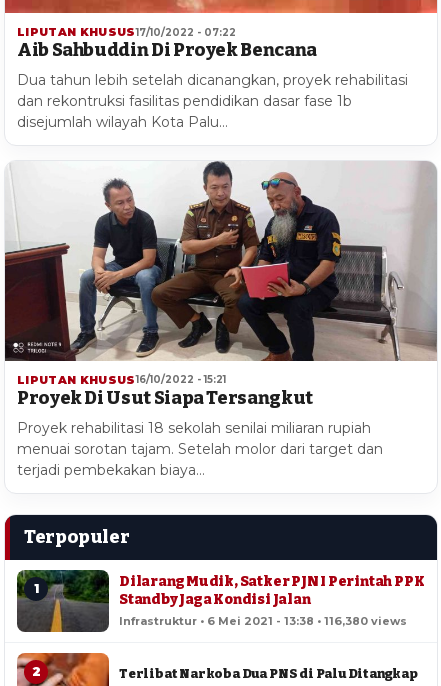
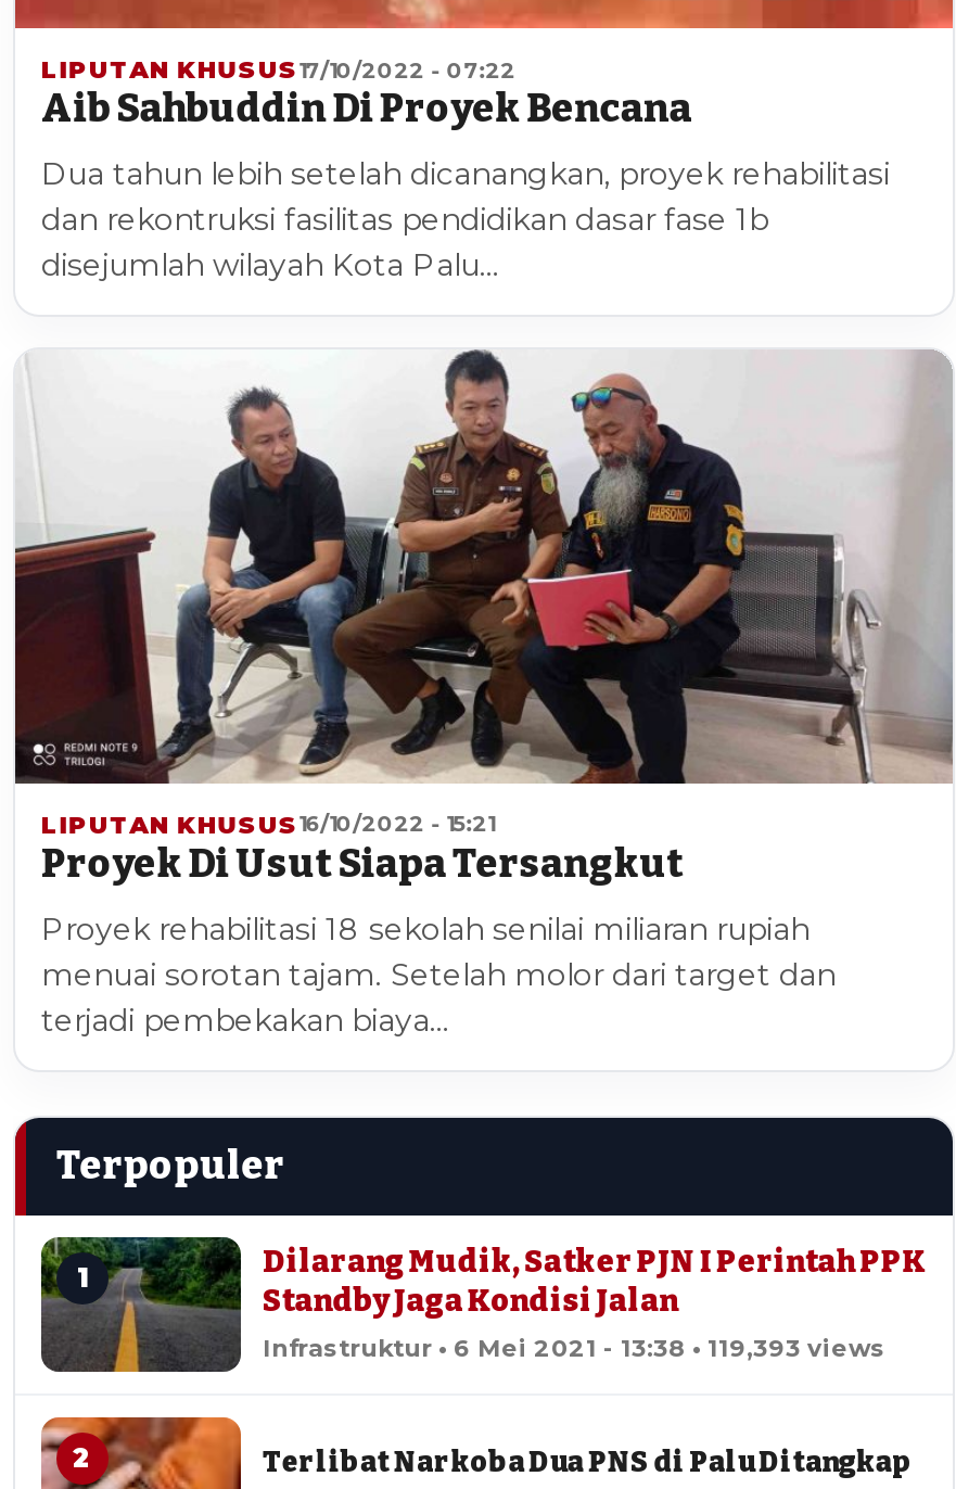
- Infrastruktur • 6 Mei 2021 - 13:38 • 116,380 views
+ Infrastruktur • 6 Mei 2021 - 13:38 • 119,393 views
